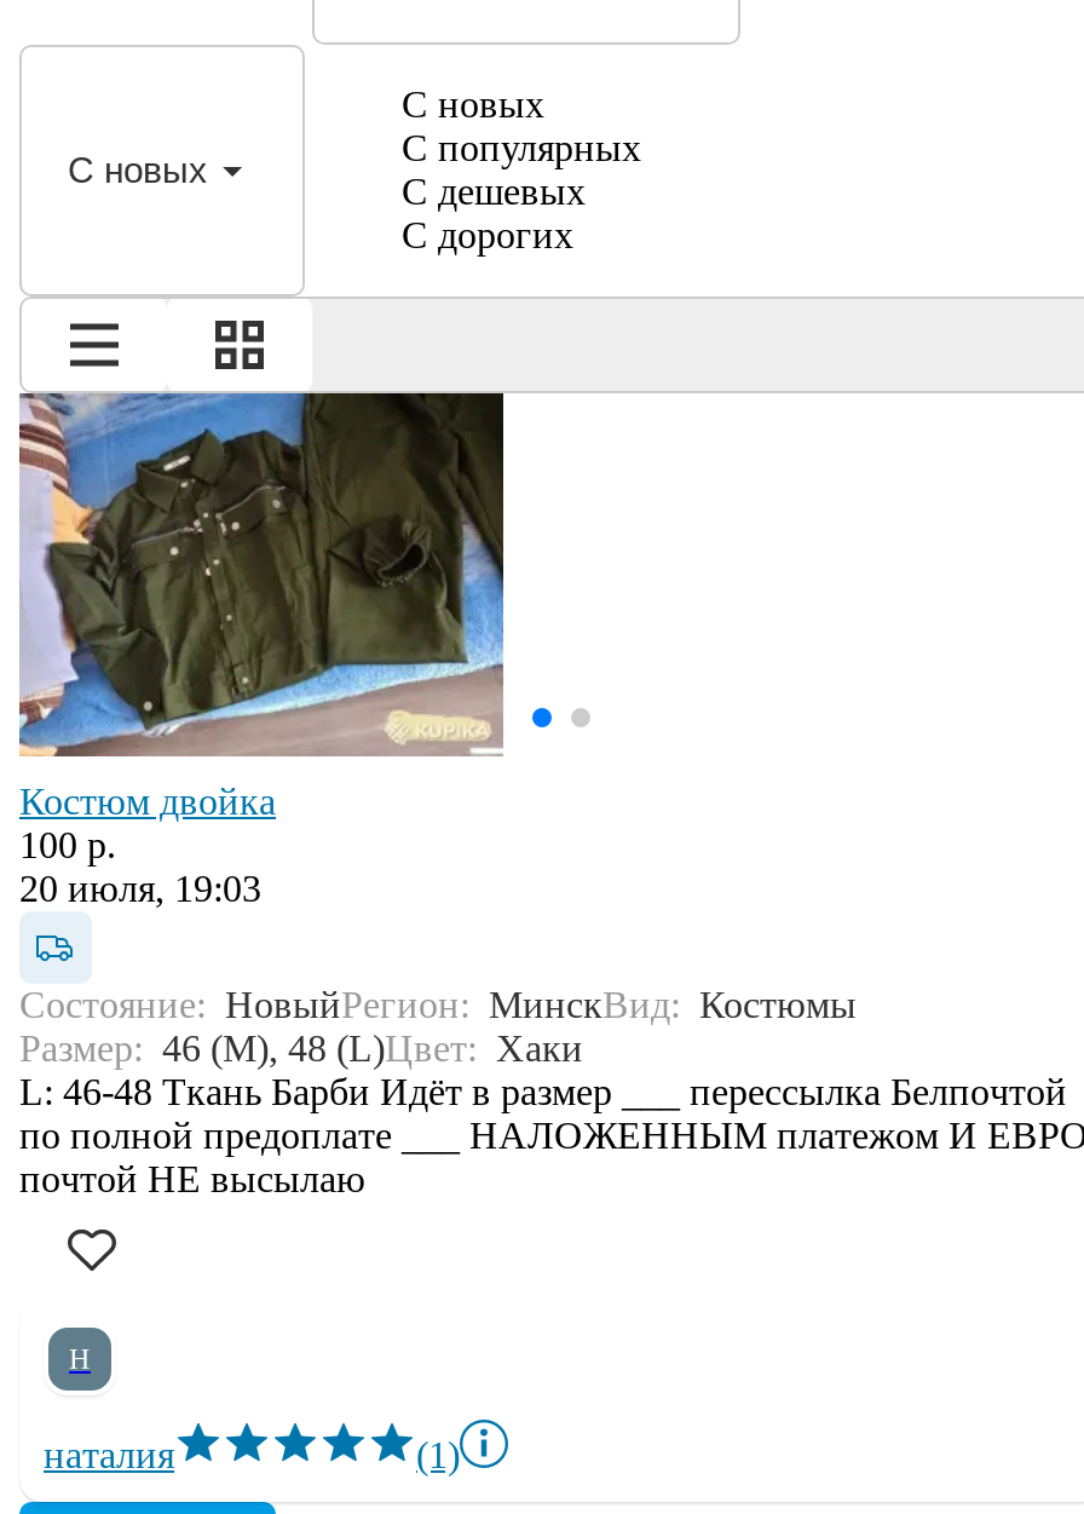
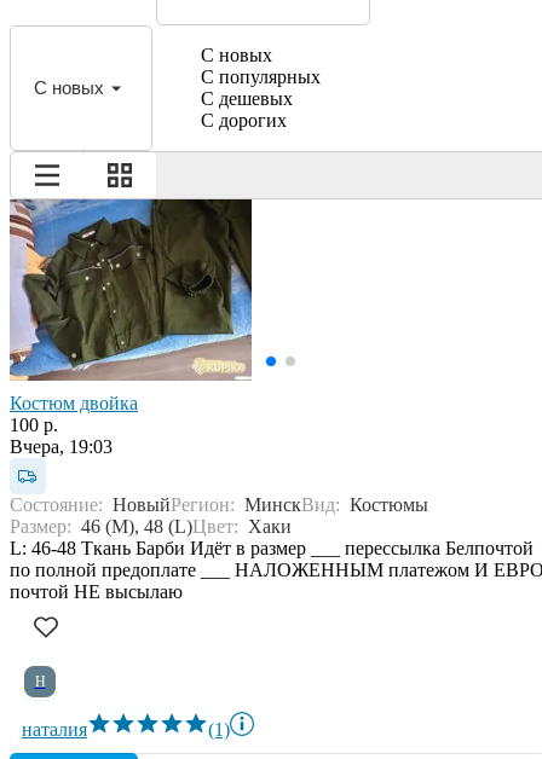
- 20 июля, 19:03
+ Вчера, 19:03
